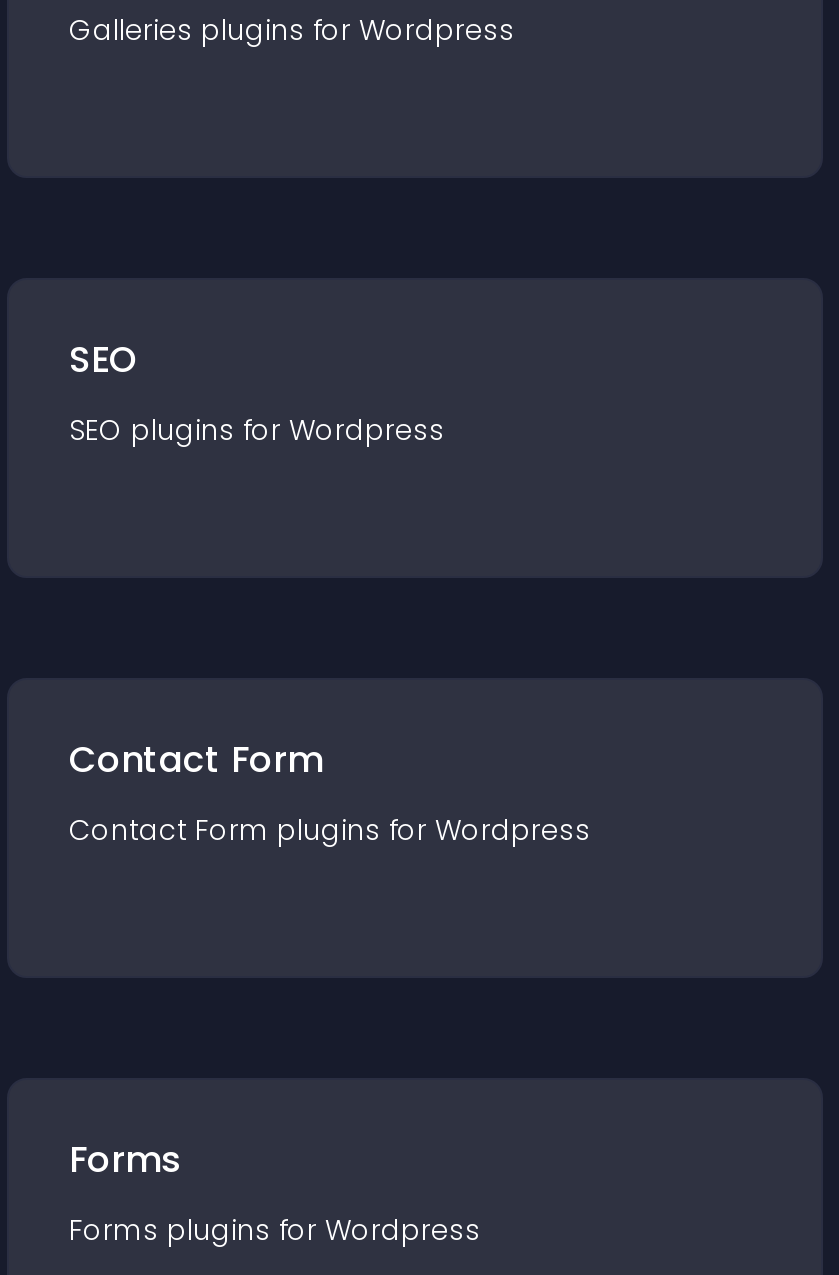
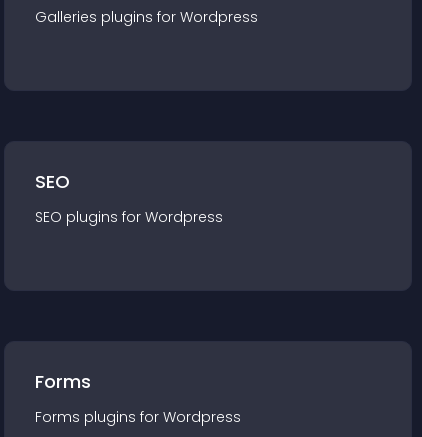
- Contact Form
- Contact Form plugins for Wordpress
